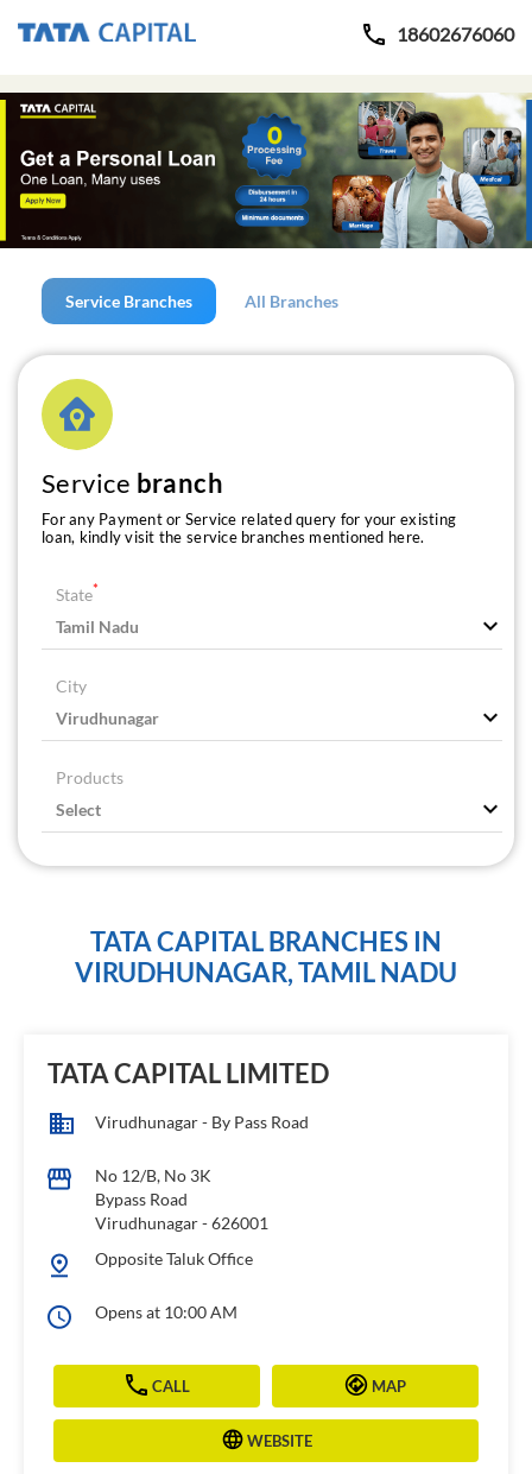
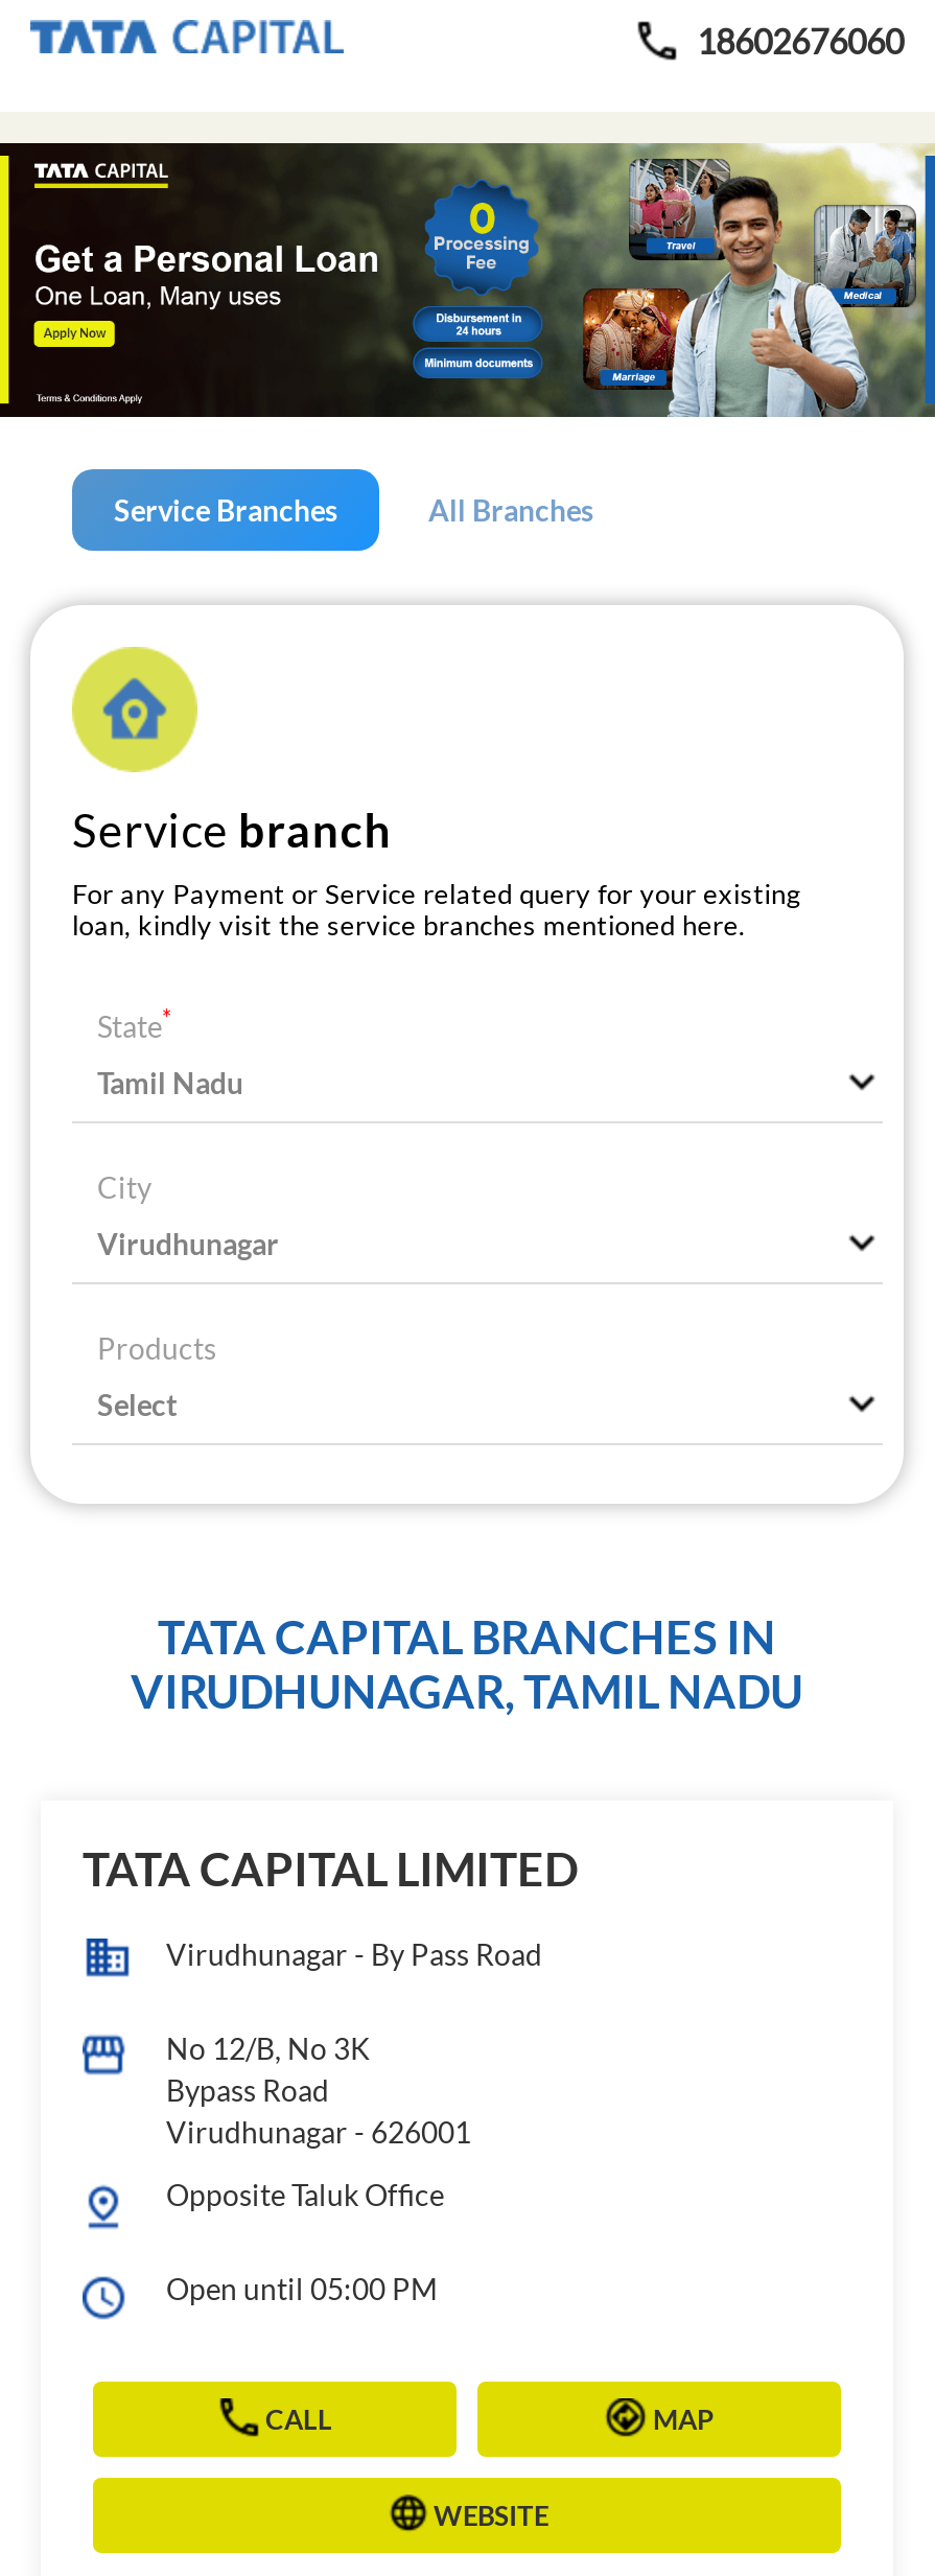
- Opens at 10:00 AM
+ Open until 05:00 PM
